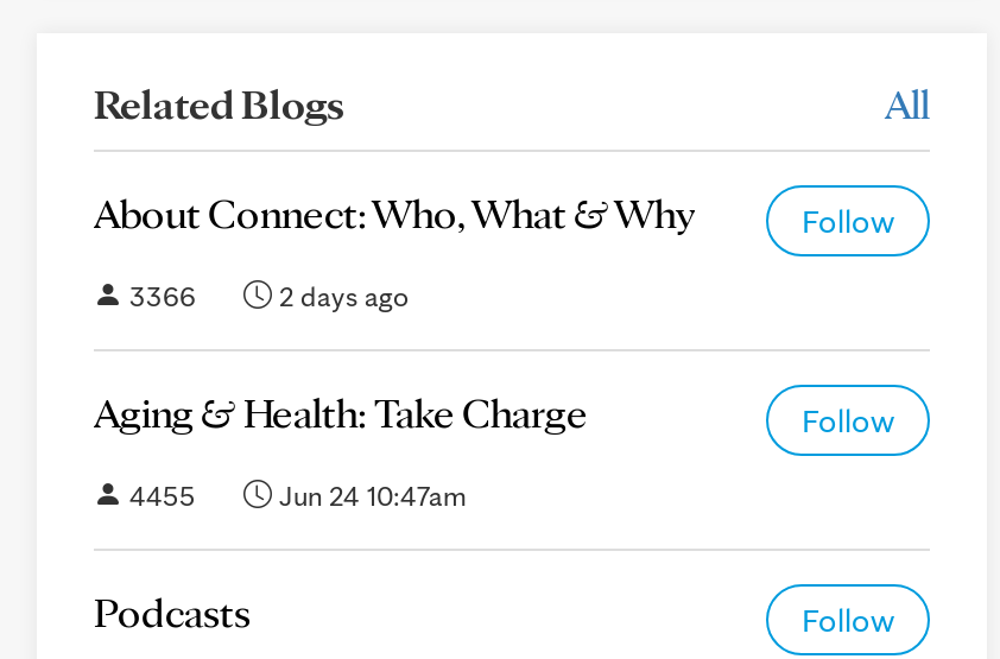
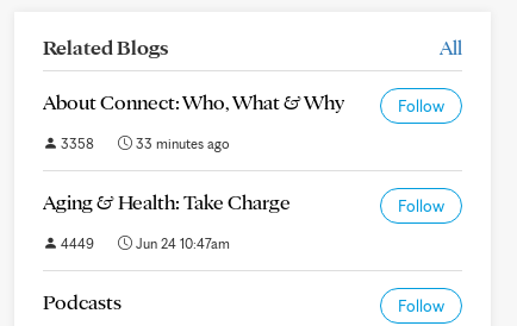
- 3366
+ 3358

- 2 days ago
+ 33 minutes ago

- 4455
+ 4449
